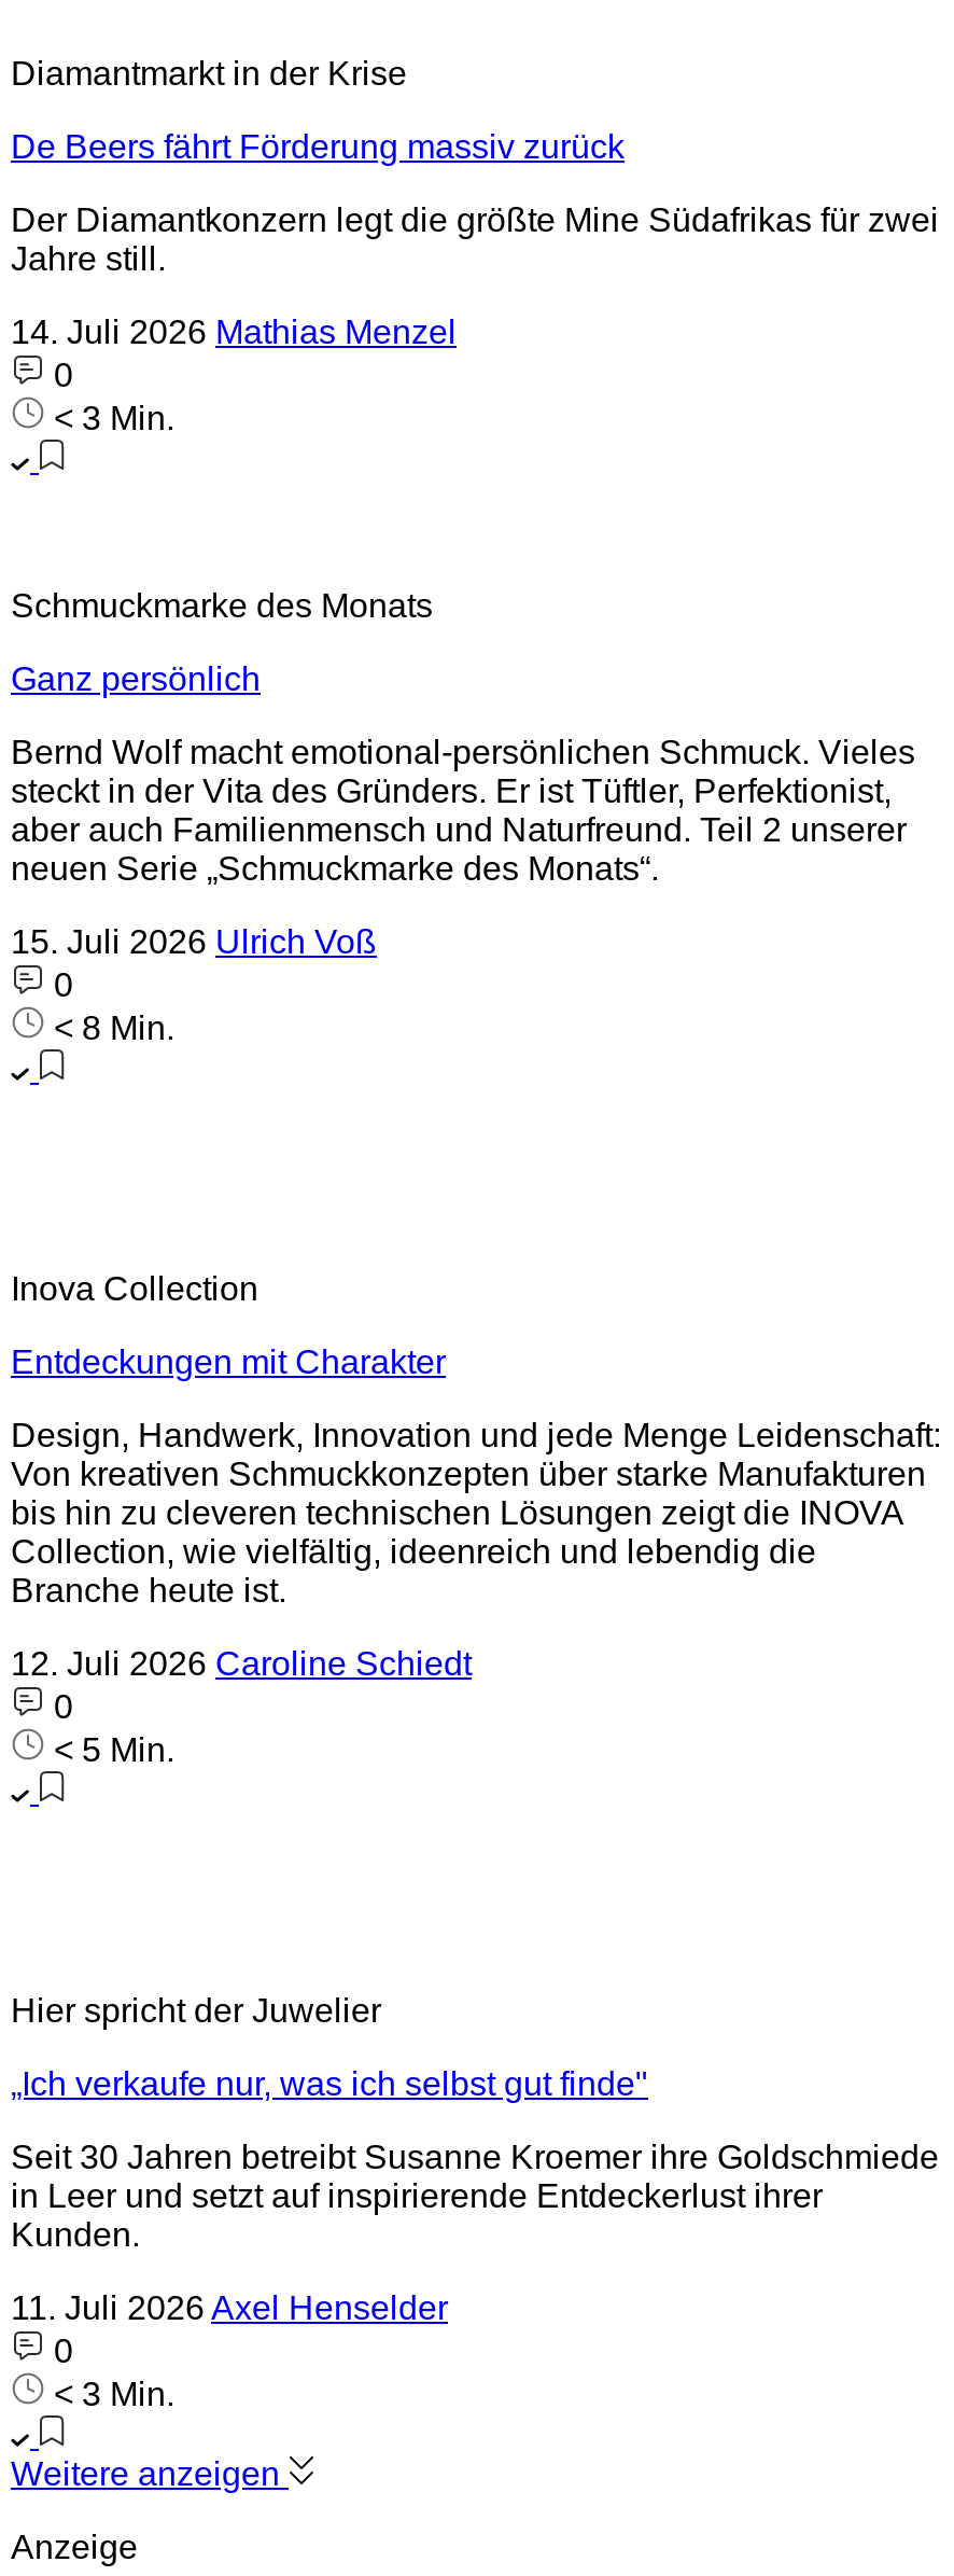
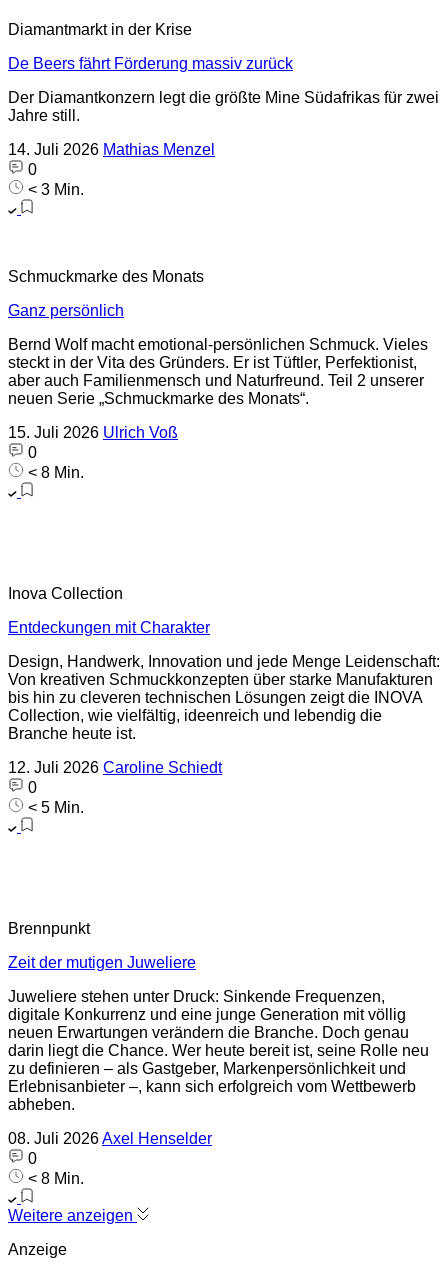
- Hier spricht der Juwelier
+ Brennpunkt

- „Ich verkaufe nur, was ich selbst gut finde"
+ Zeit der mutigen Juweliere

- Seit 30 Jahren betreibt Susanne Kroemer ihre Goldschmiede
- in Leer und setzt auf inspirierende Entdeckerlust ihrer
- Kunden.
+ Juweliere stehen unter Druck: Sinkende Frequenzen,
+ digitale Konkurrenz und eine junge Generation mit völlig
+ neuen Erwartungen verändern die Branche. Doch genau
+ darin liegt die Chance. Wer heute bereit ist, seine Rolle neu
+ zu definieren – als Gastgeber, Markenpersönlichkeit und
+ Erlebnisanbieter –, kann sich erfolgreich vom Wettbewerb
+ abheben.

- 11. Juli 2026 Axel Henselder
+ 08. Juli 2026 Axel Henselder

- < 3 Min.
+ < 8 Min.
